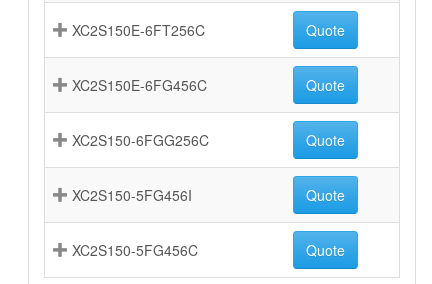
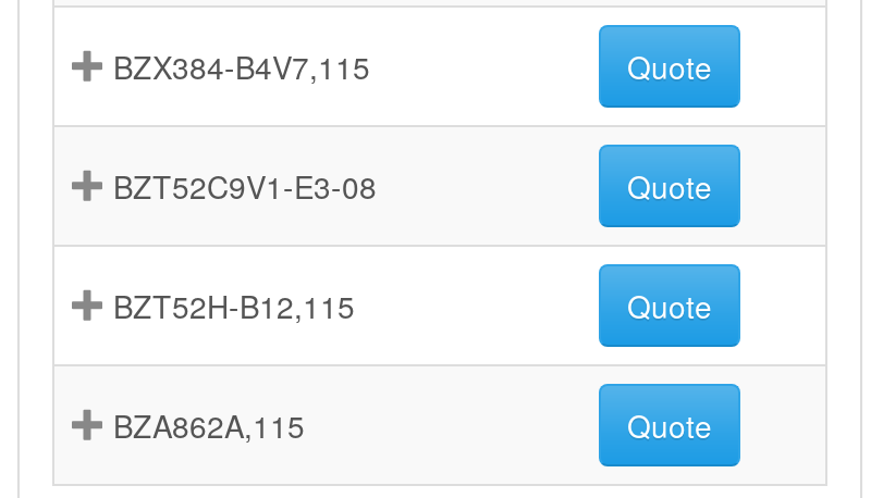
- XC2S150E-6FT256C
+ BZX384-B4V7,115

- XC2S150E-6FG456C
+ BZT52C9V1-E3-08

- XC2S150-6FGG256C
+ BZT52H-B12,115

- XC2S150-5FG456I
- Quote
- XC2S150-5FG456C
+ BZA862A,115
